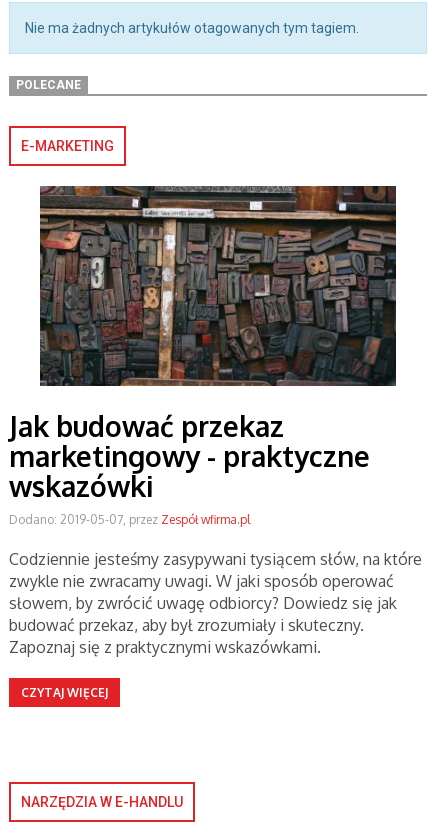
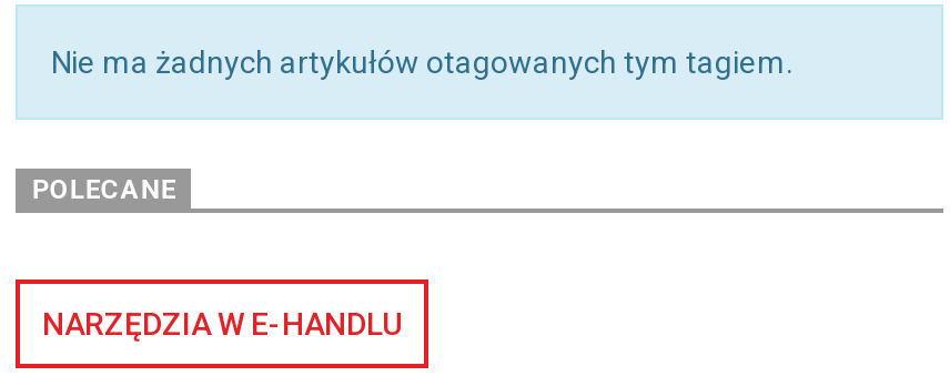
- E-MARKETING

- [image]
- Jak budować przekaz
- marketingowy - praktyczne
- wskazówki
- Dodano: 2019-05-07, przez Zespół wfirma.pl
- Codziennie jesteśmy zasypywani tysiącem słów, na które
- zwykle nie zwracamy uwagi. W jaki sposób operować
- słowem, by zwrócić uwagę odbiorcy? Dowiedz się jak
- budować przekaz, aby był zrozumiały i skuteczny.
- Zapoznaj się z praktycznymi wskazówkami.
- CZYTAJ WIĘCEJ
